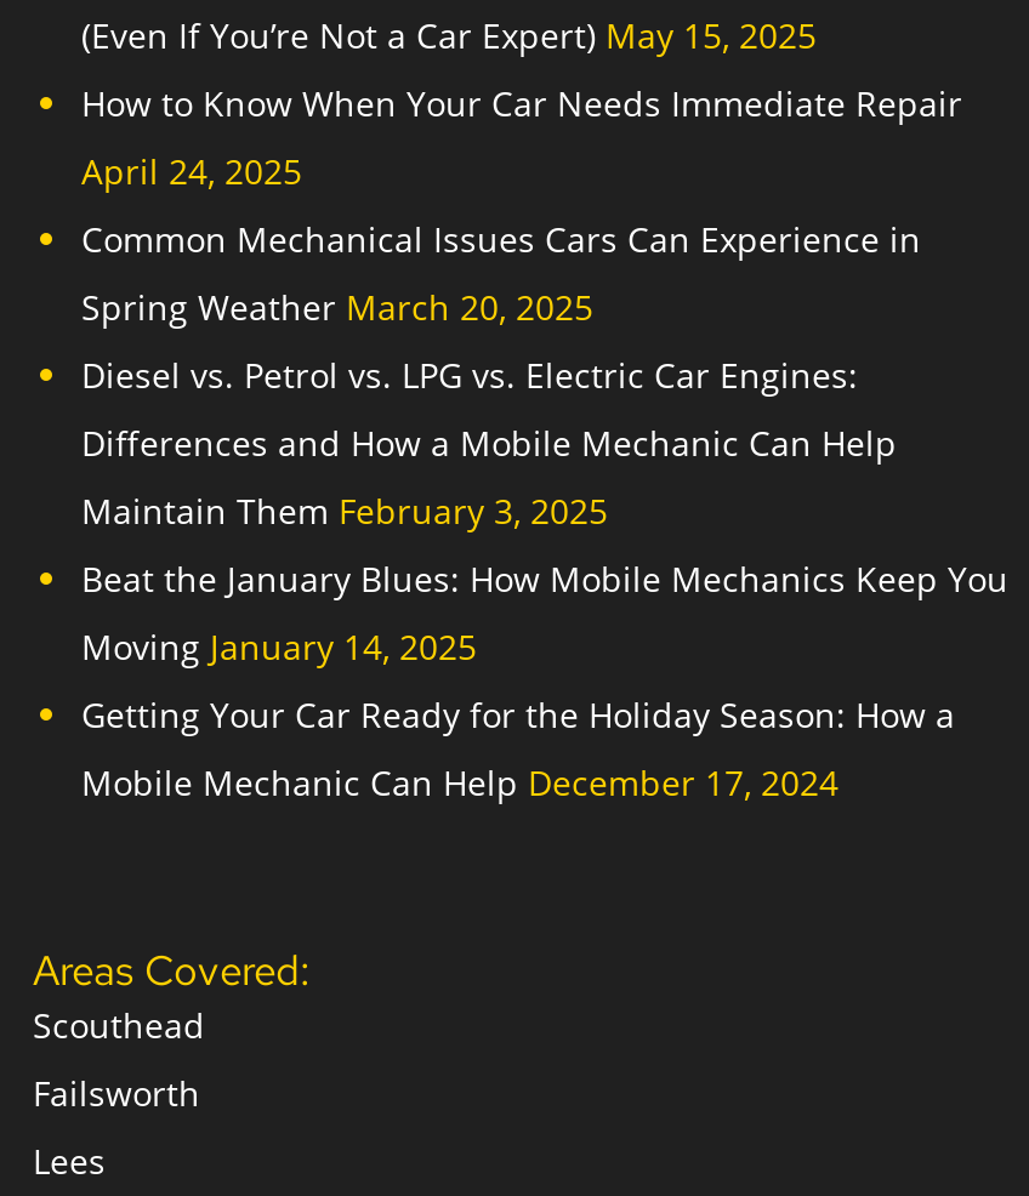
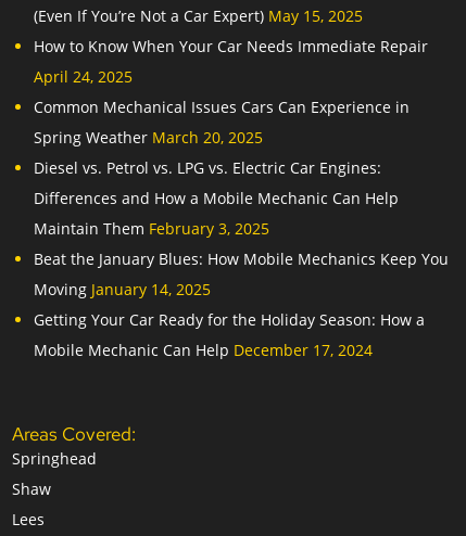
- Scouthead
+ Springhead

- Failsworth
+ Shaw
